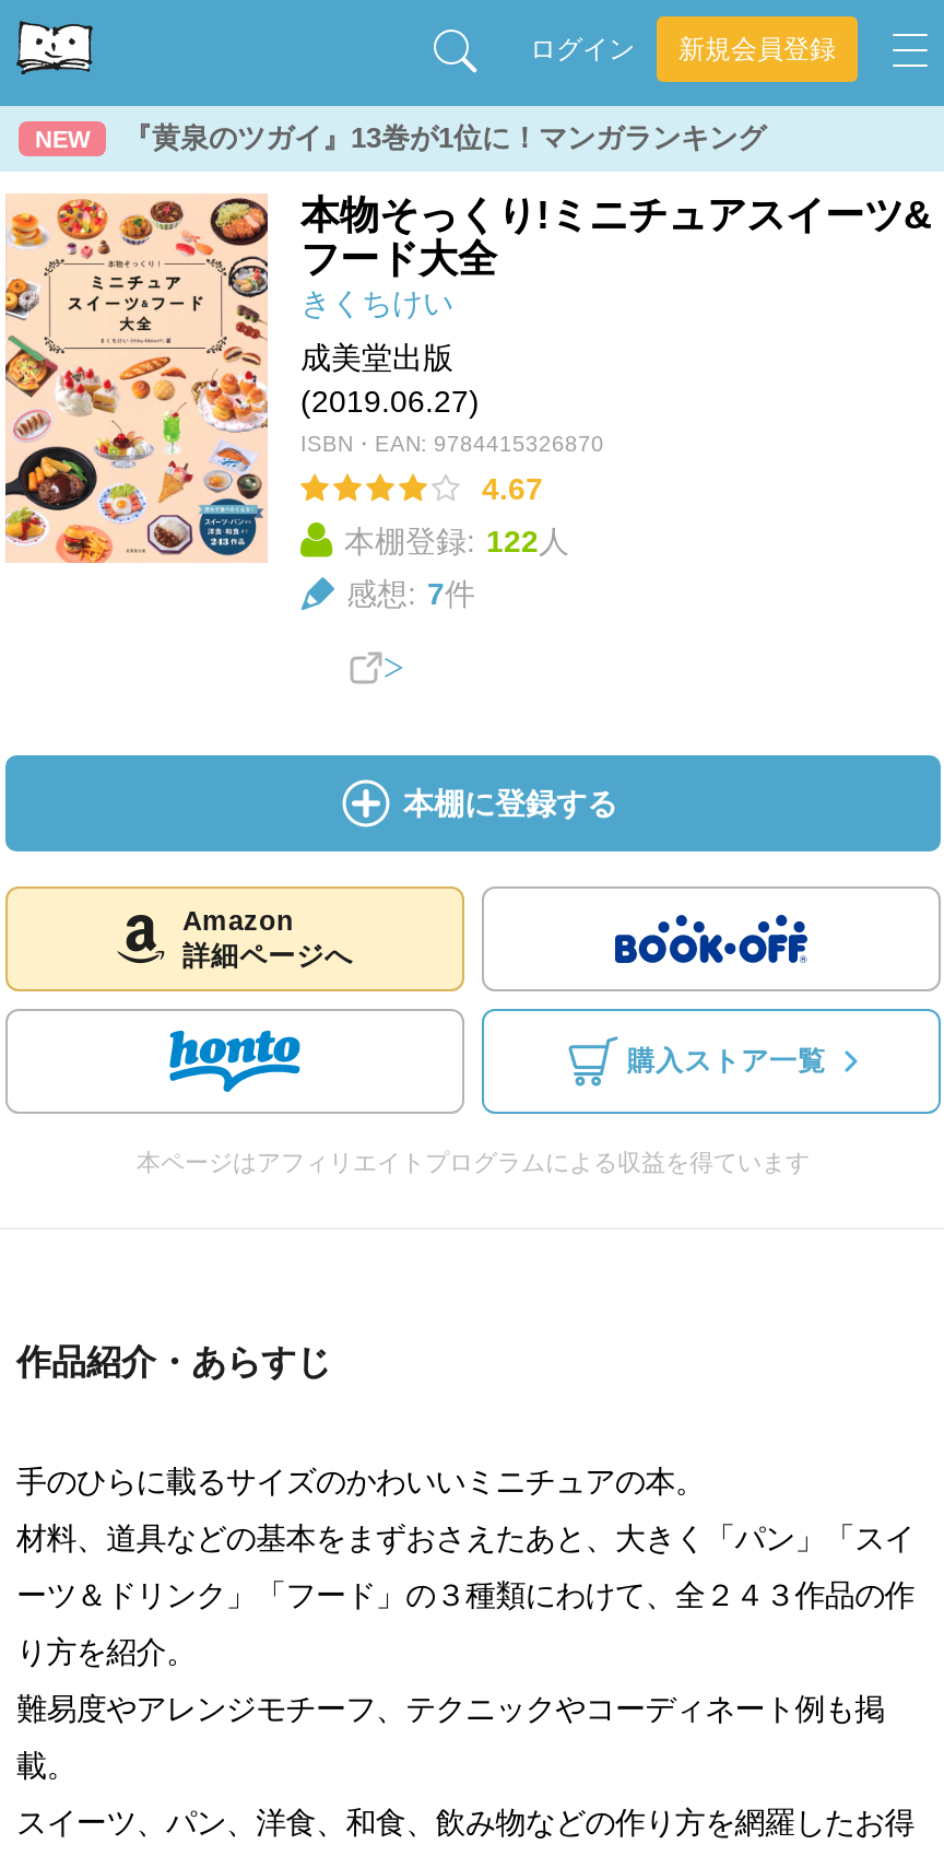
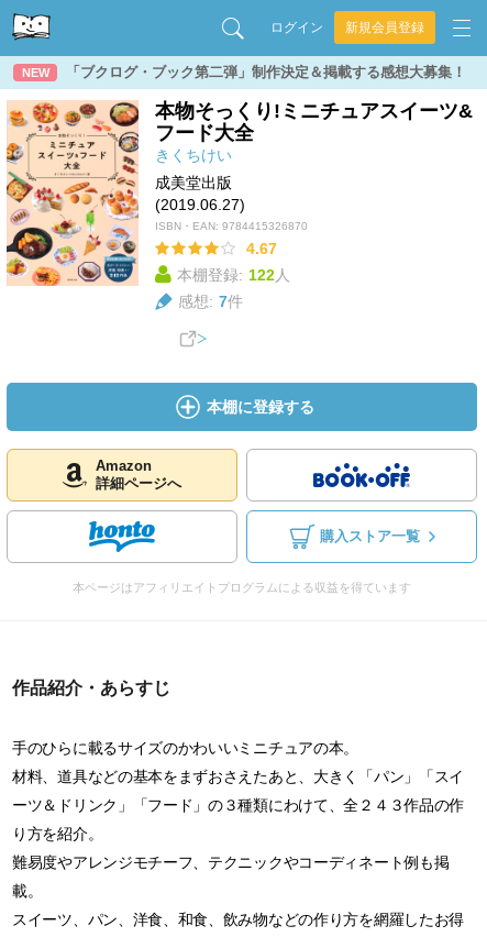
- 『黄泉のツガイ』13巻が1位に！マンガランキング
+ 「ブクログ・ブック第二弾」制作決定＆掲載する感想大募集！
